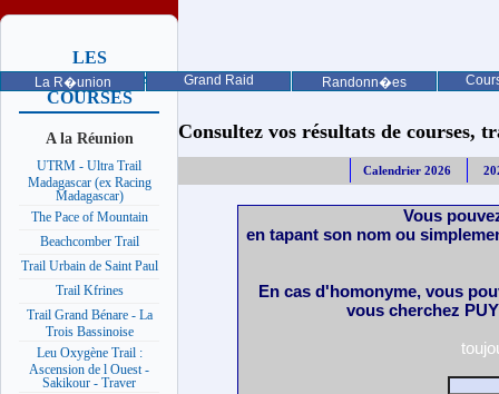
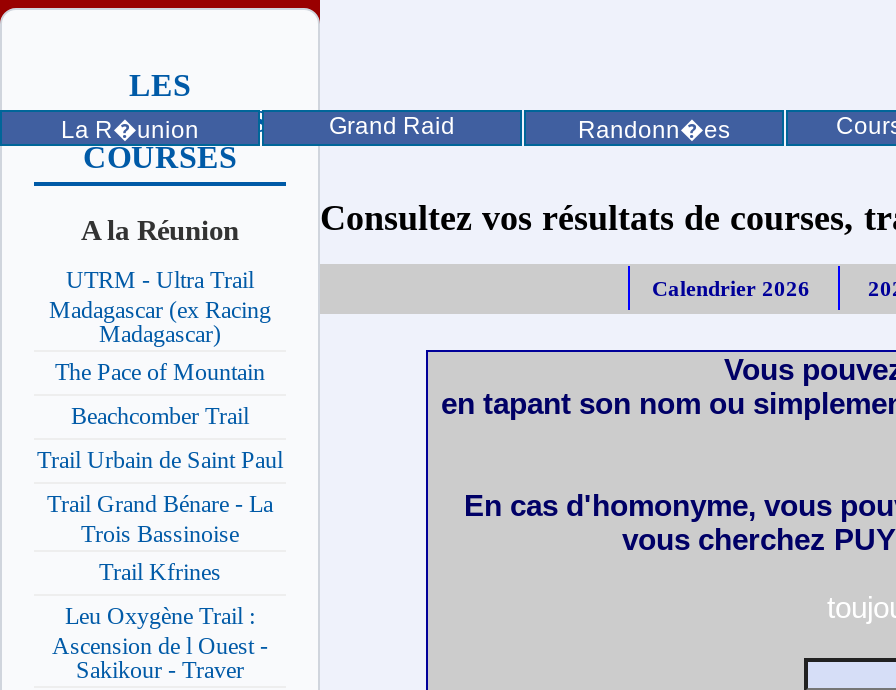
moved down: Trail Kfrines

moved up: Trail Grand Bénare - La | Trois Bassinoise
